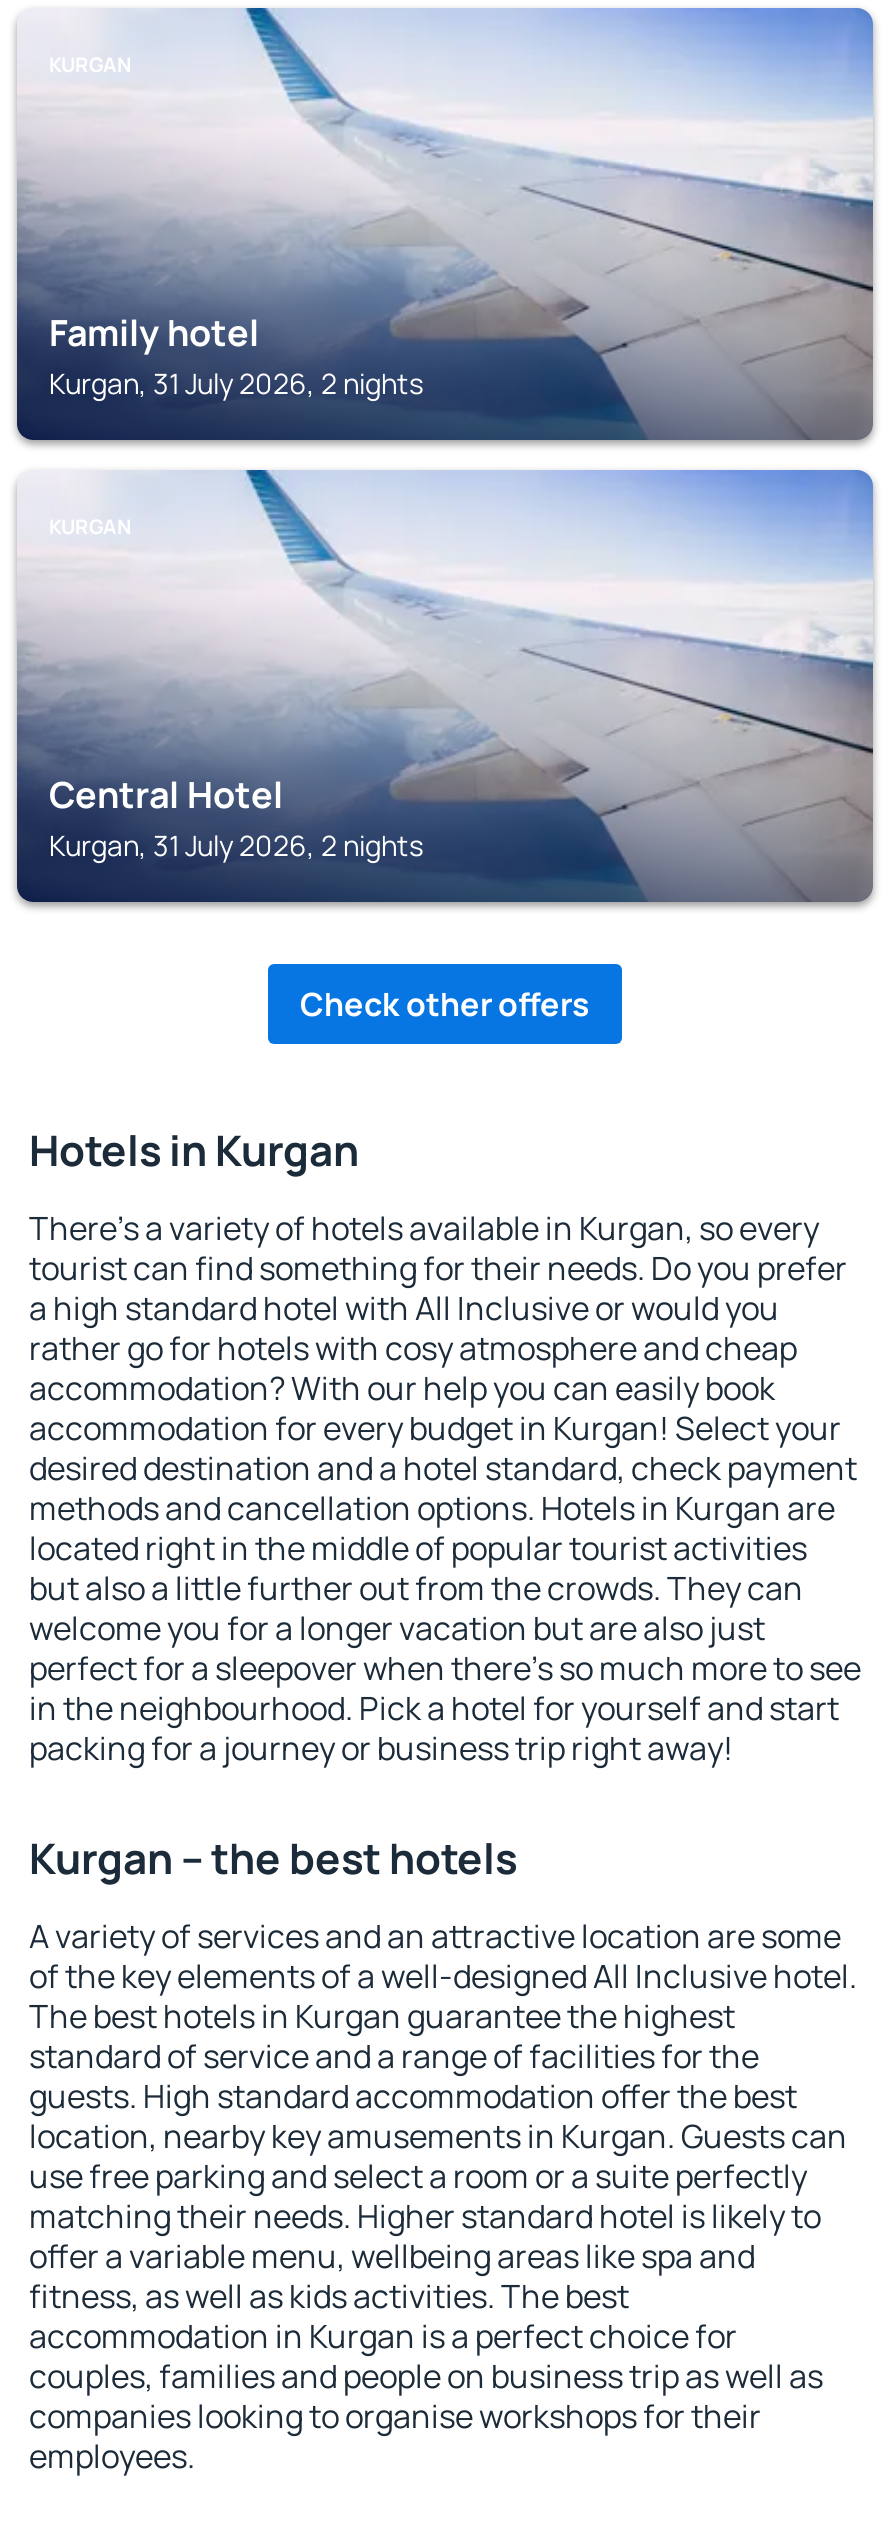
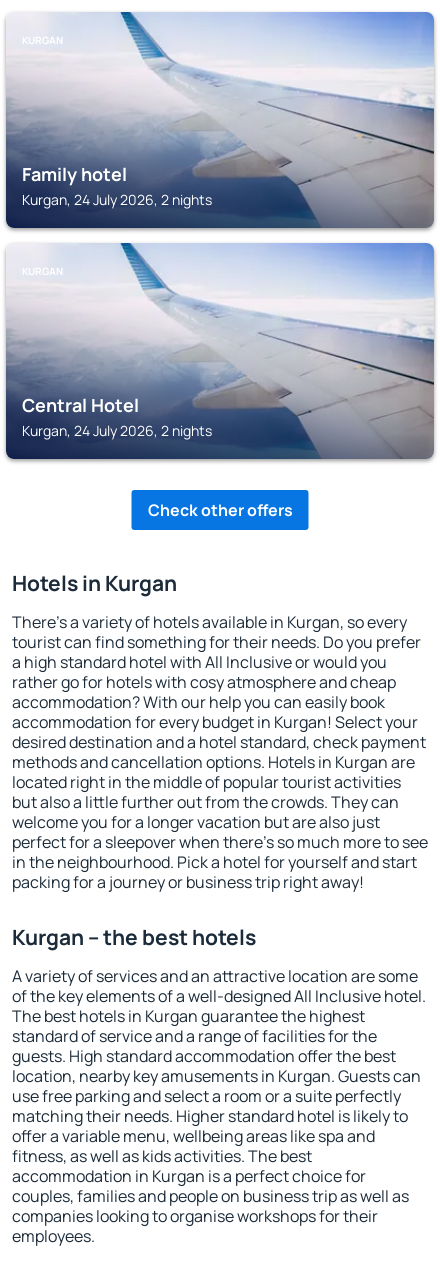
- Kurgan, 31 July 2026, 2 nights
+ Kurgan, 24 July 2026, 2 nights

- Kurgan, 31 July 2026, 2 nights
+ Kurgan, 24 July 2026, 2 nights
